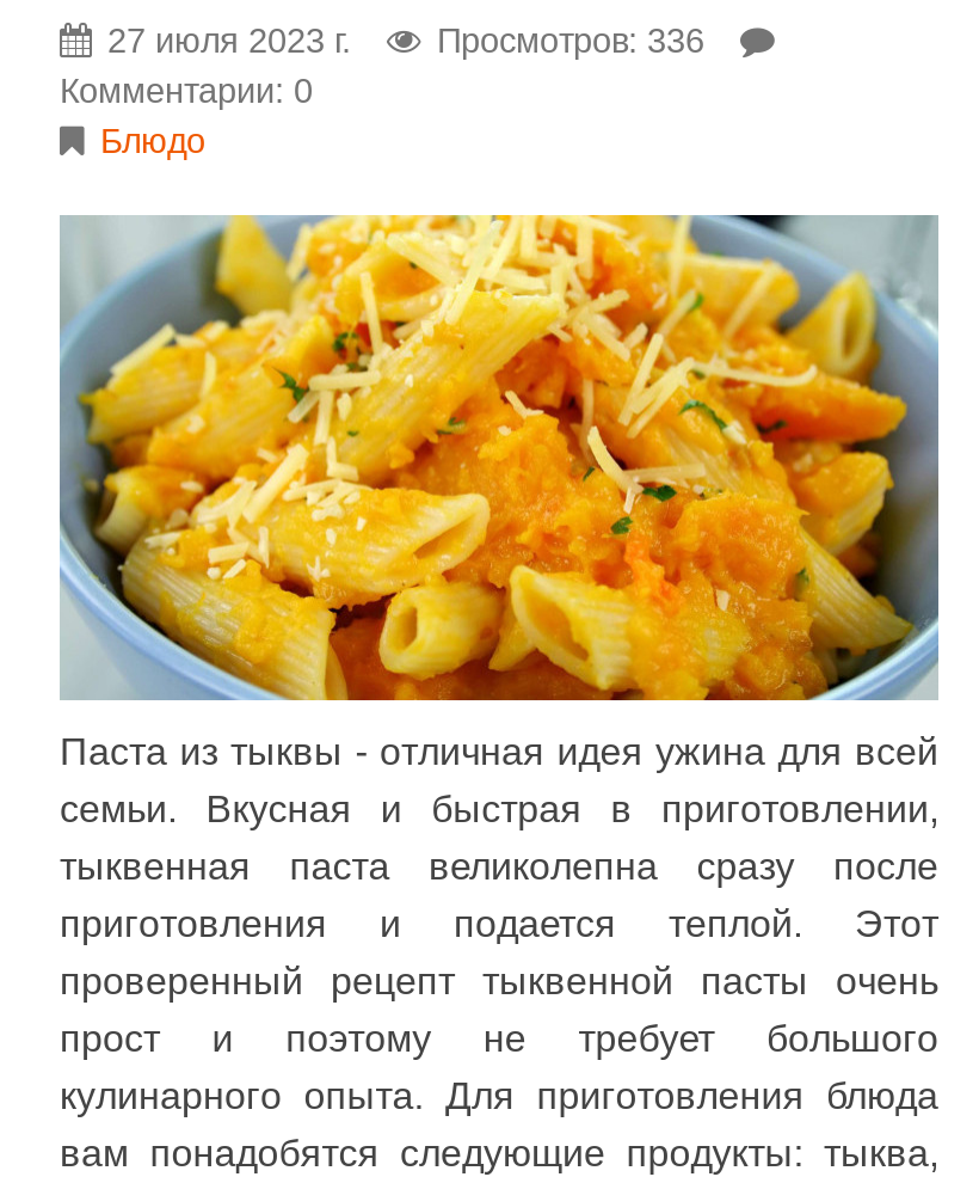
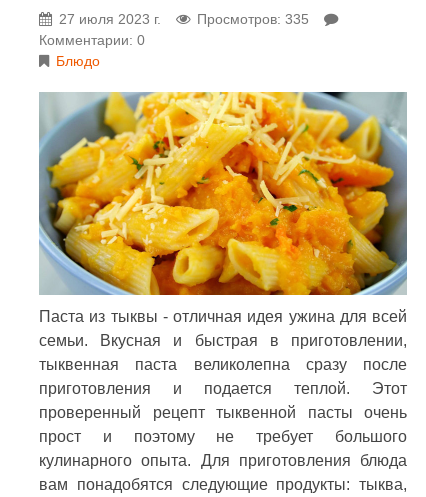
- Просмотров: 336
+ Просмотров: 335
